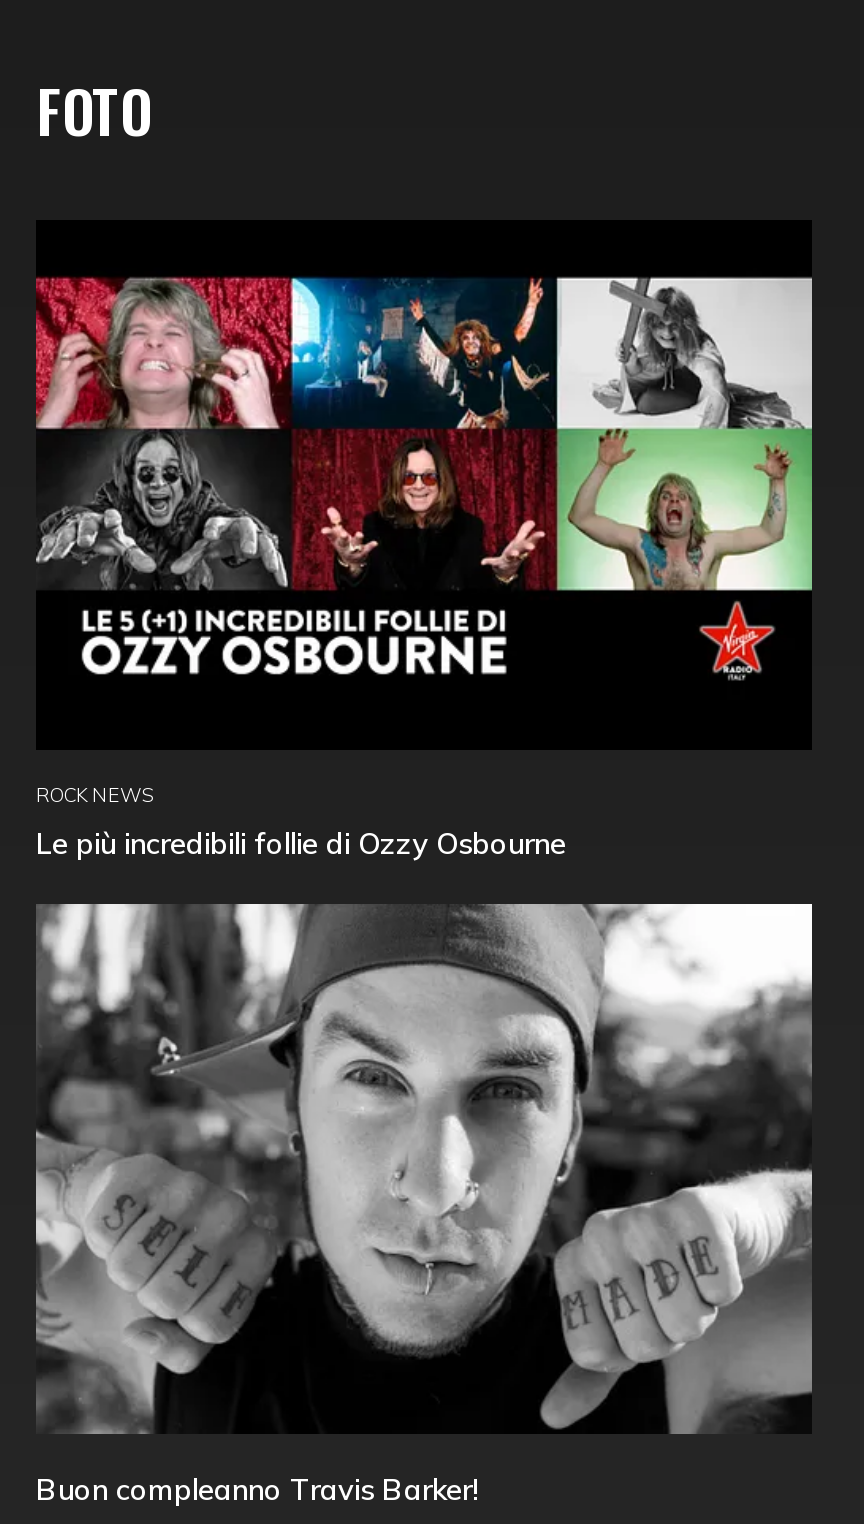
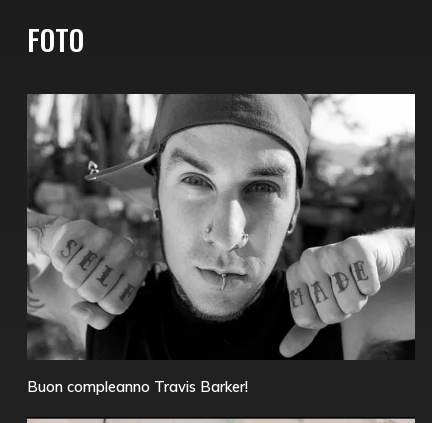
- [image]

- ROCK NEWS
- Le più incredibili follie di Ozzy Osbourne
